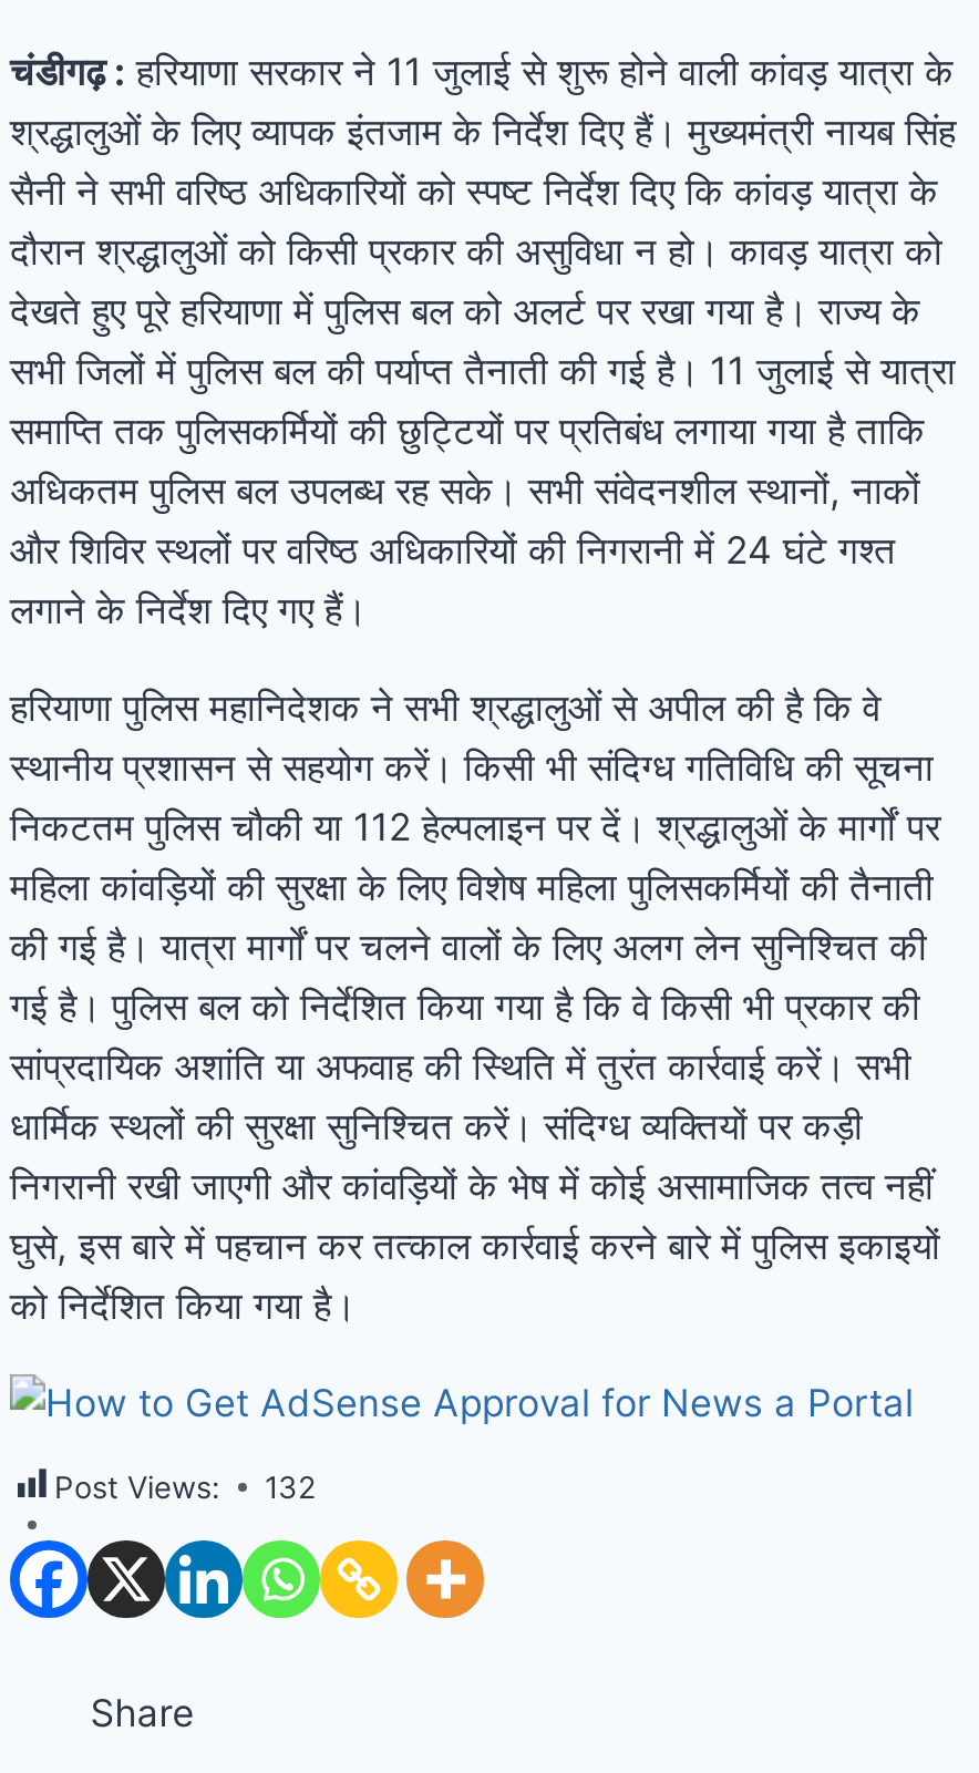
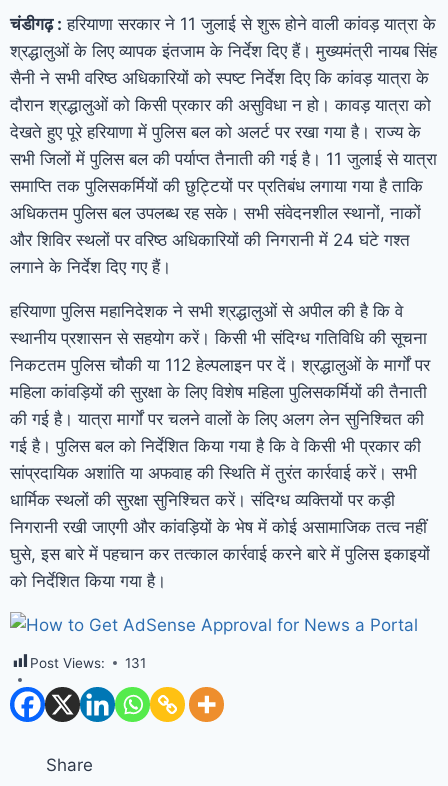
- Post Views: 132
+ Post Views: 131
